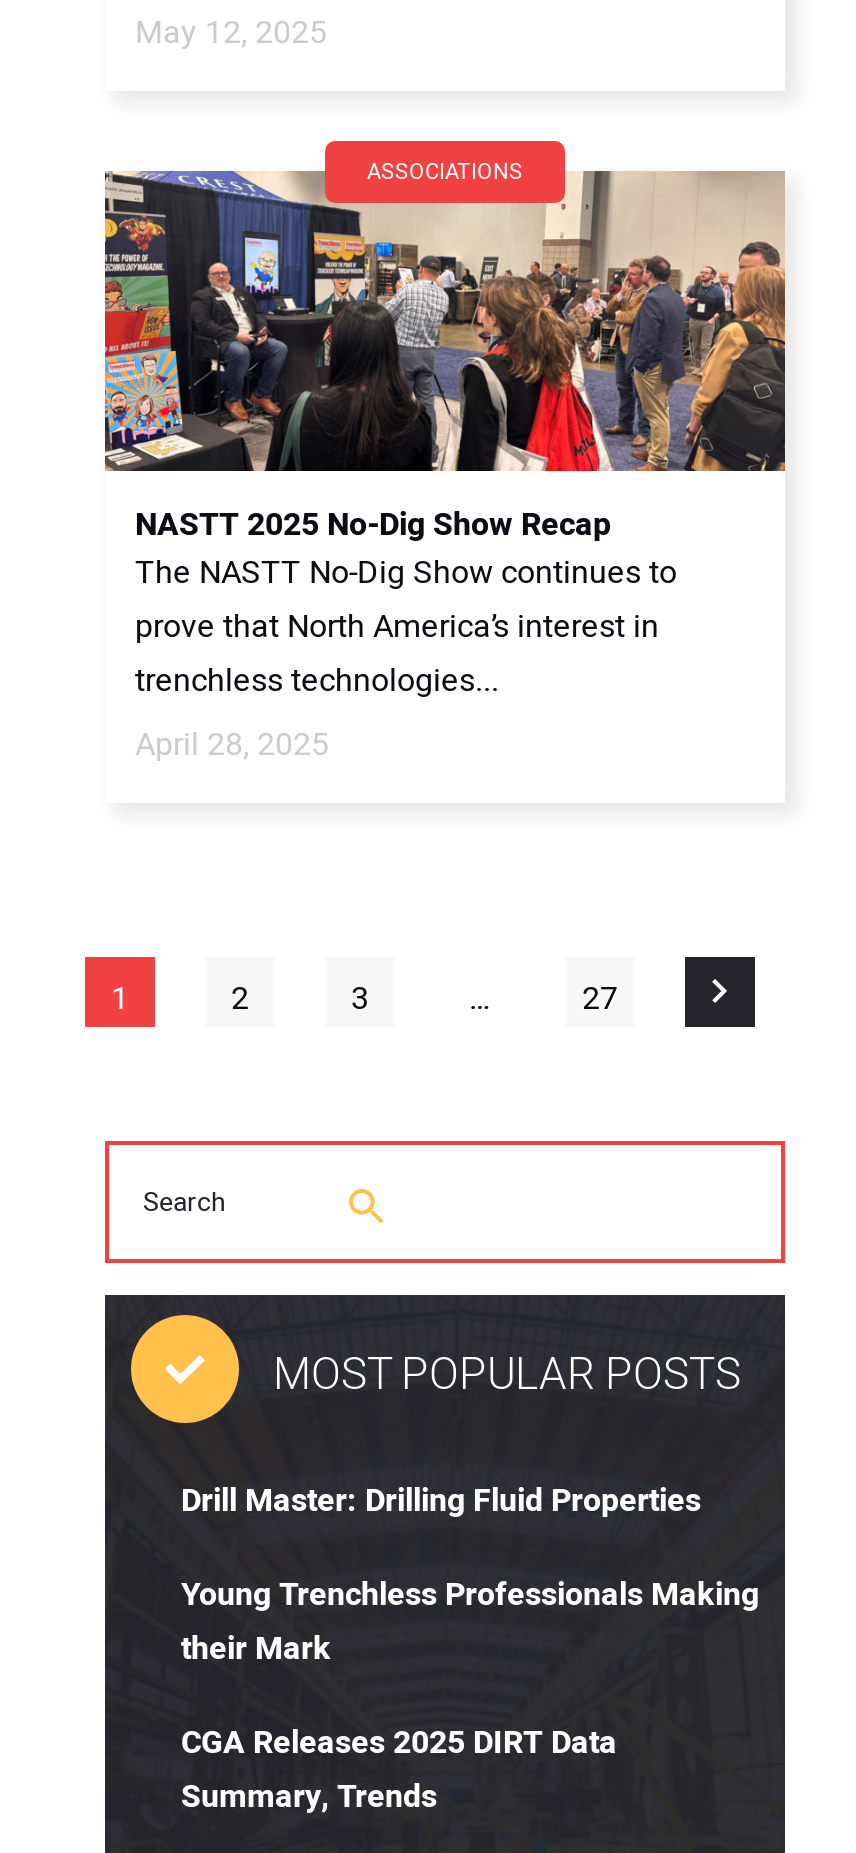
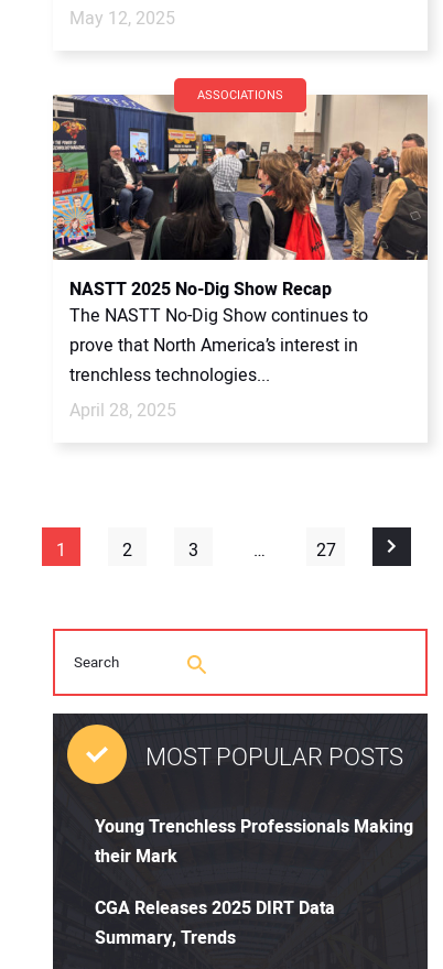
- Drill Master: Drilling Fluid Properties
